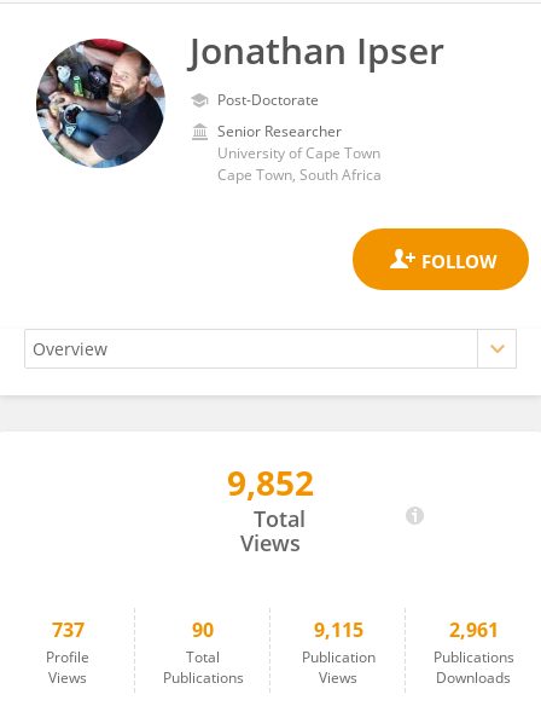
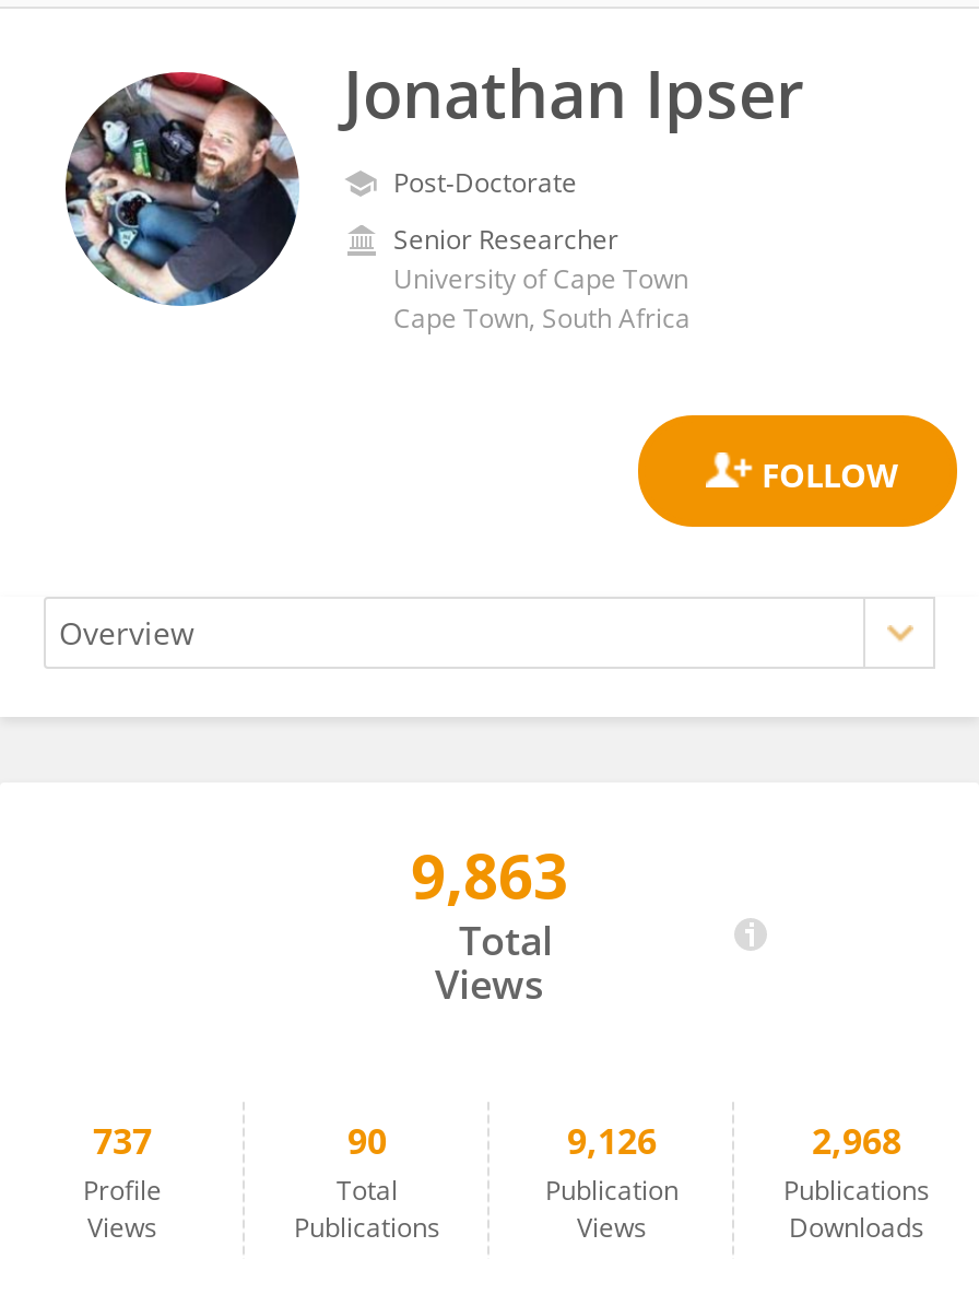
- 9,852
+ 9,863

- 9,115
+ 9,126

- 2,961
+ 2,968
